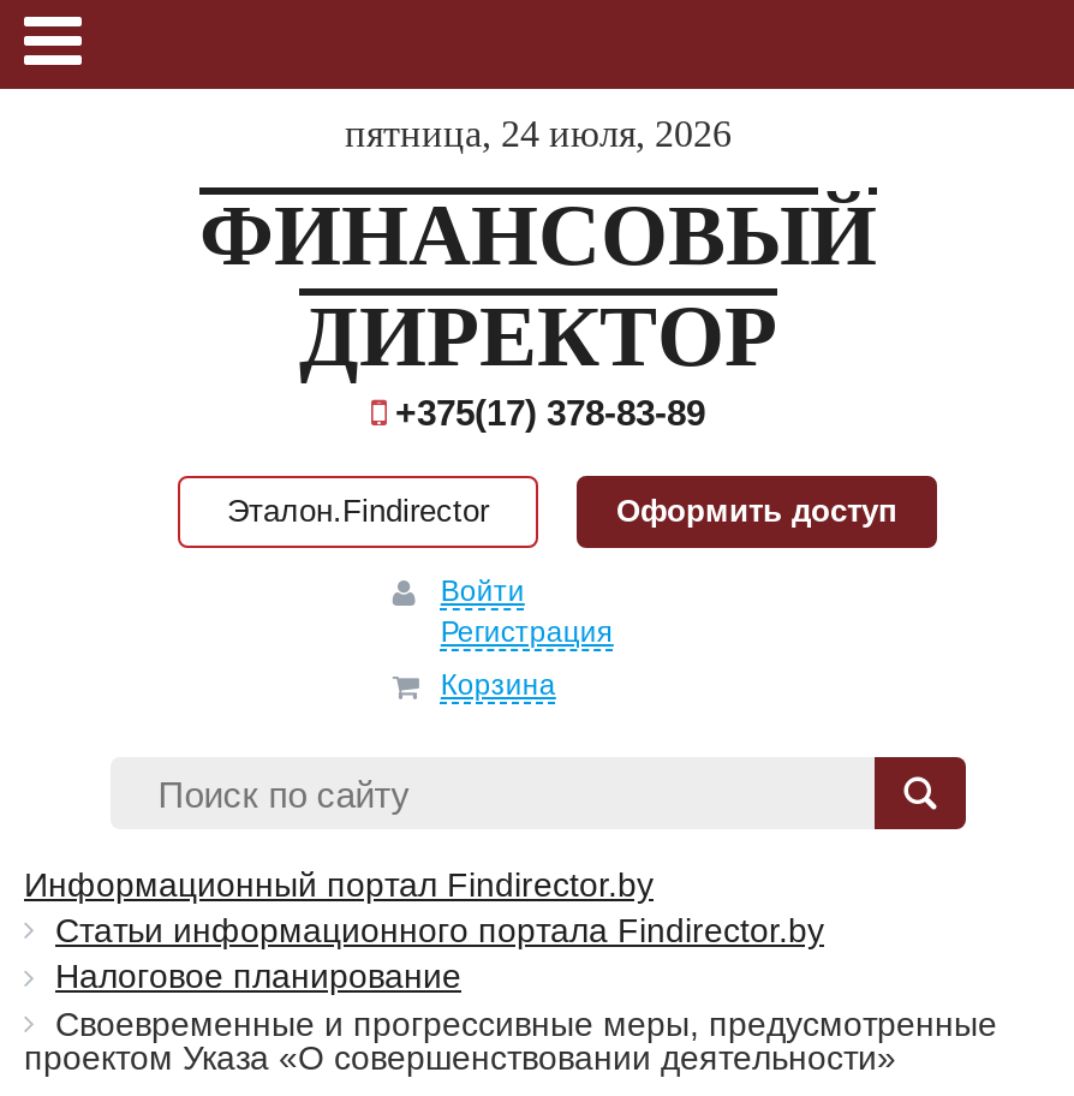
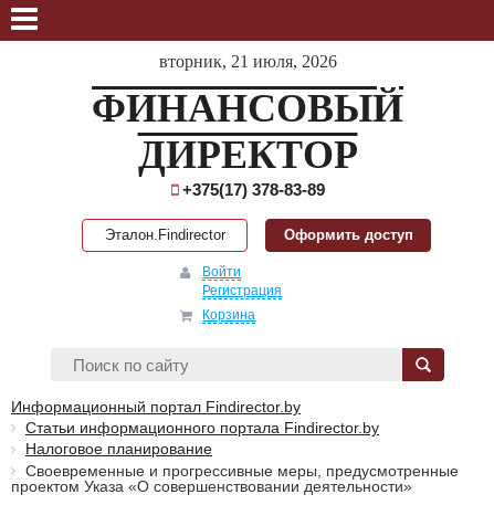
- пятница, 24 июля, 2026
+ вторник, 21 июля, 2026
